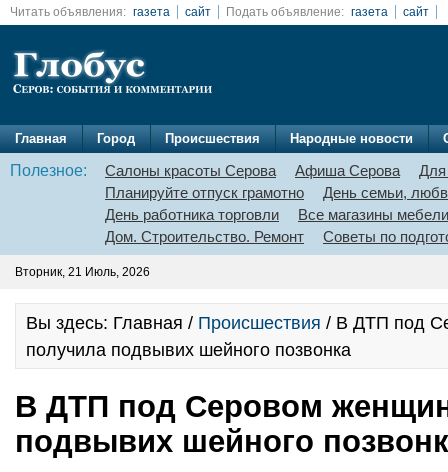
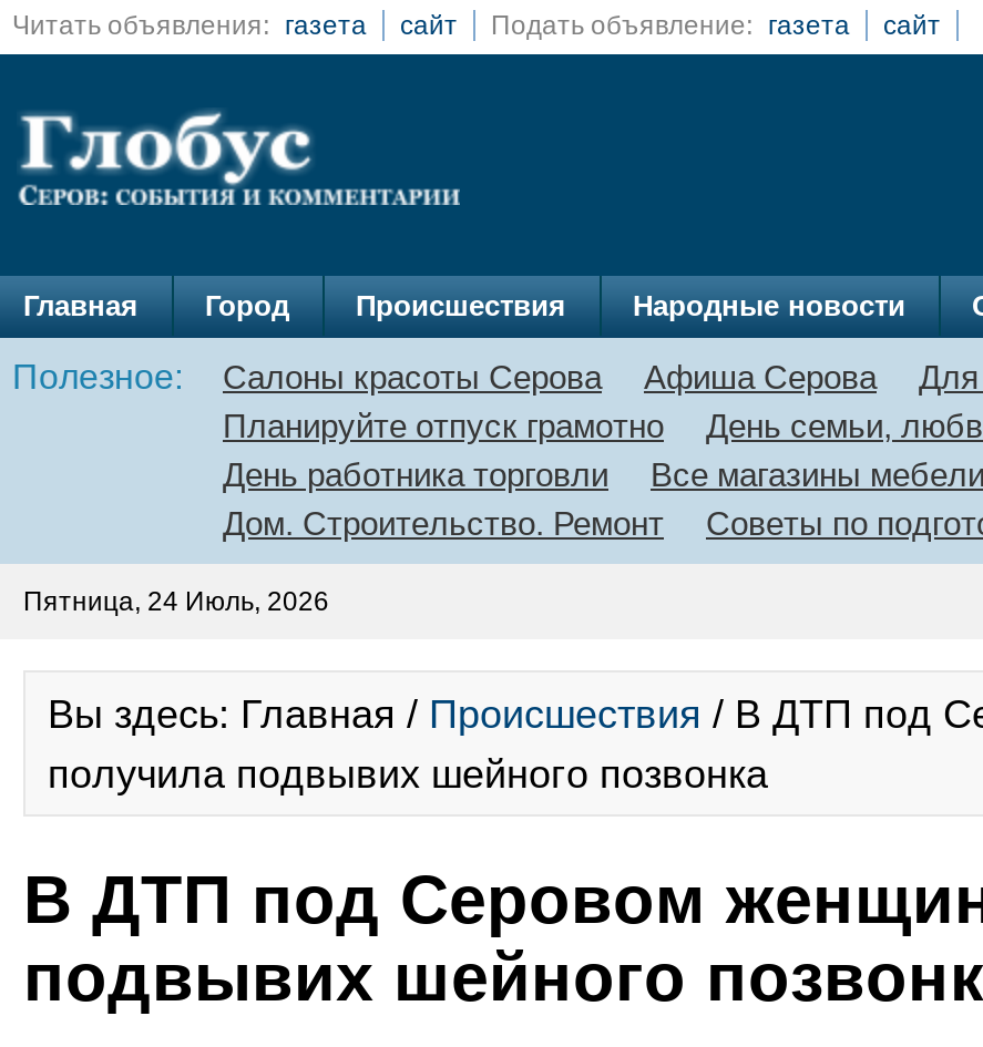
- Вторник, 21 Июль, 2026
+ Пятница, 24 Июль, 2026
